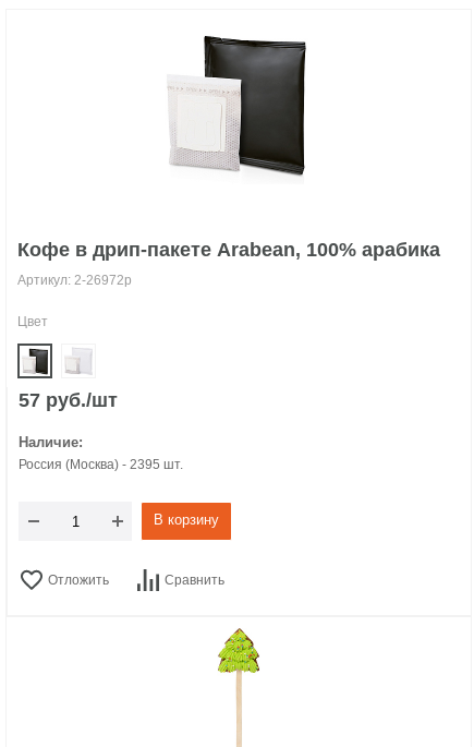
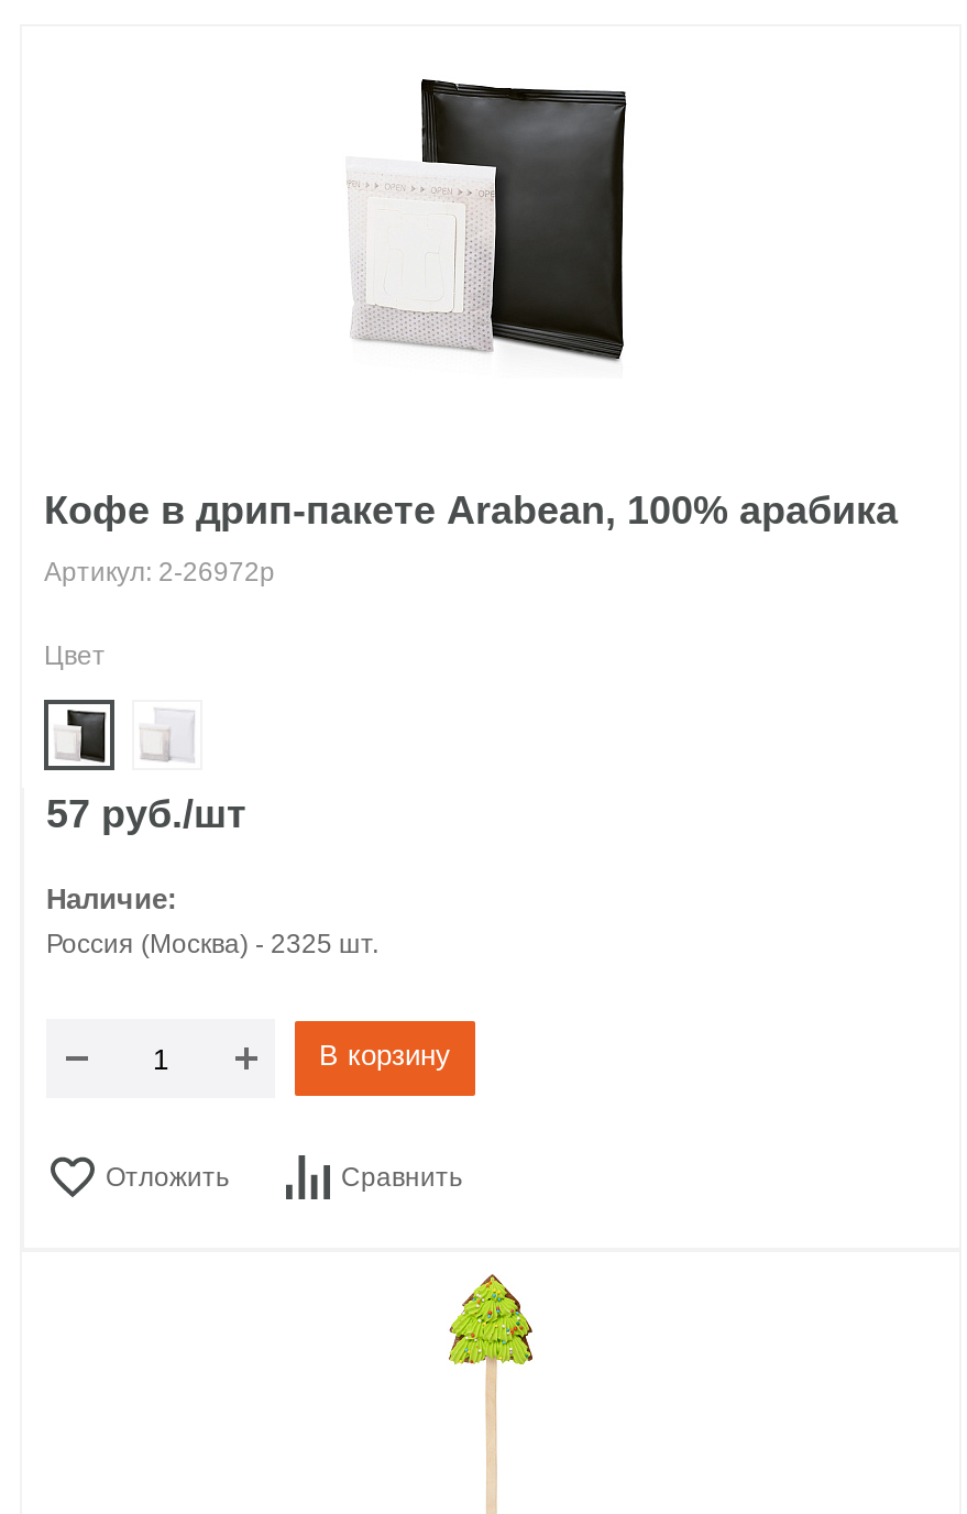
- Россия (Москва) - 2395 шт.
+ Россия (Москва) - 2325 шт.
